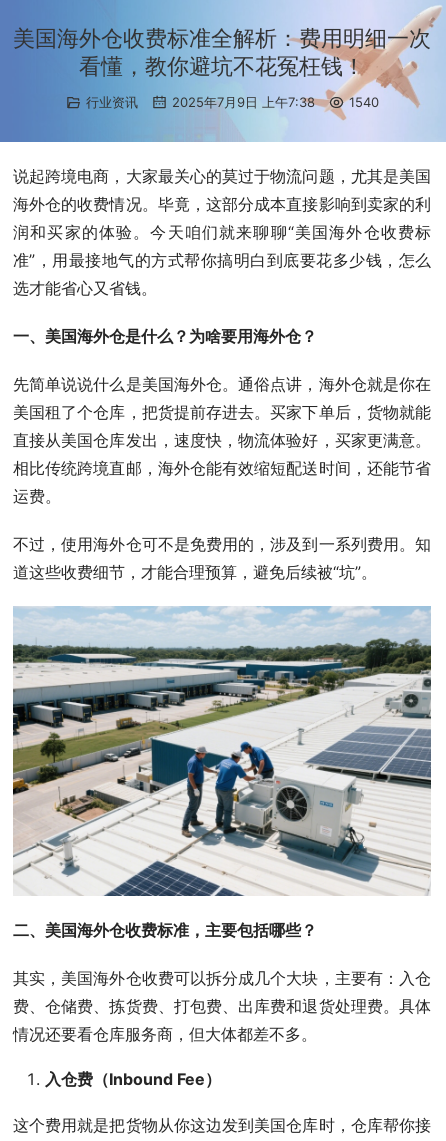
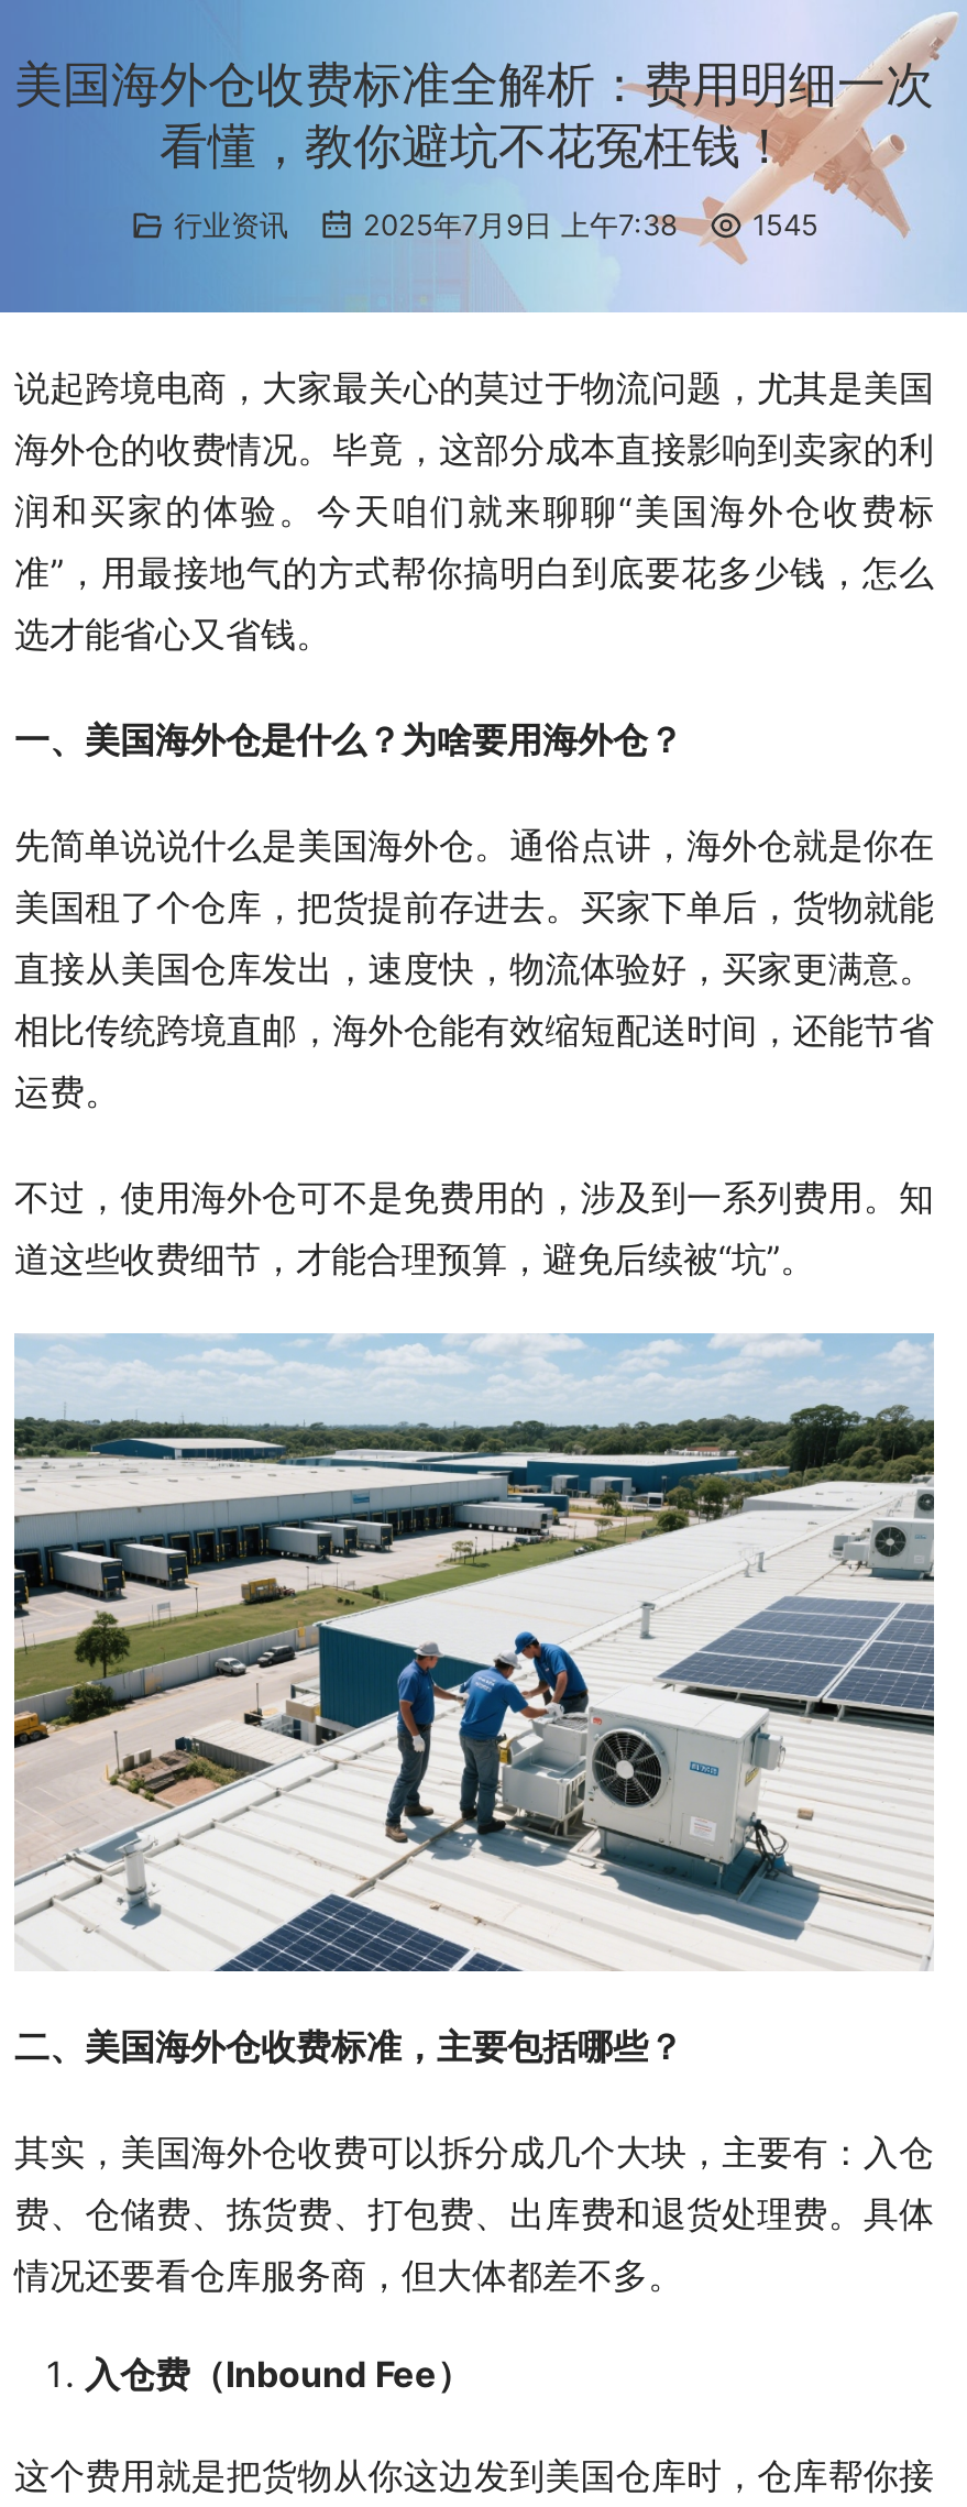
- 行业资讯 2025年7月9日 上午7:38 1540
+ 行业资讯 2025年7月9日 上午7:38 1545
